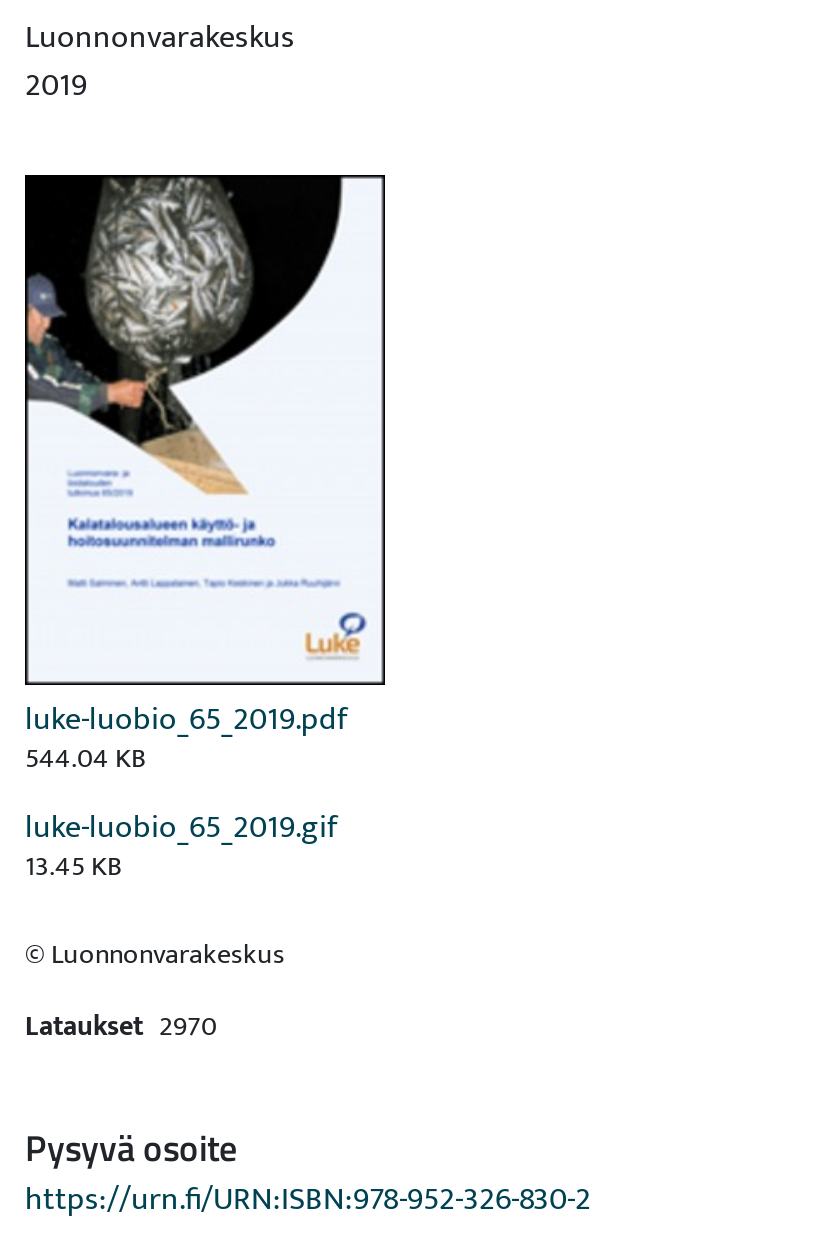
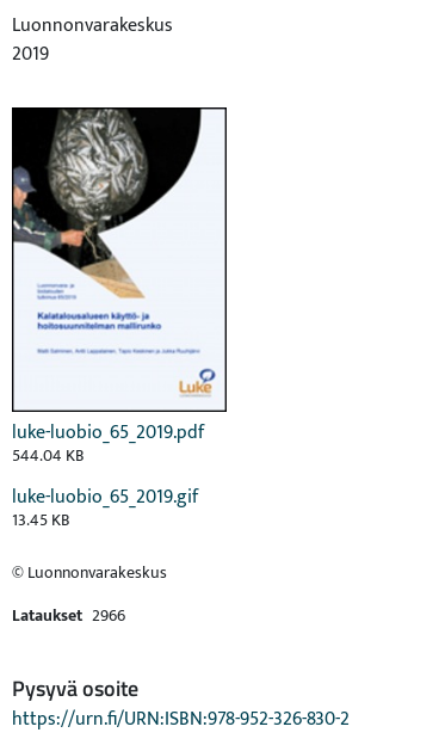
- Lataukset 2970
+ Lataukset 2966
